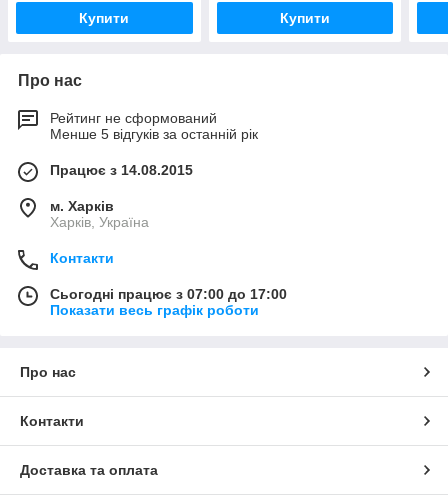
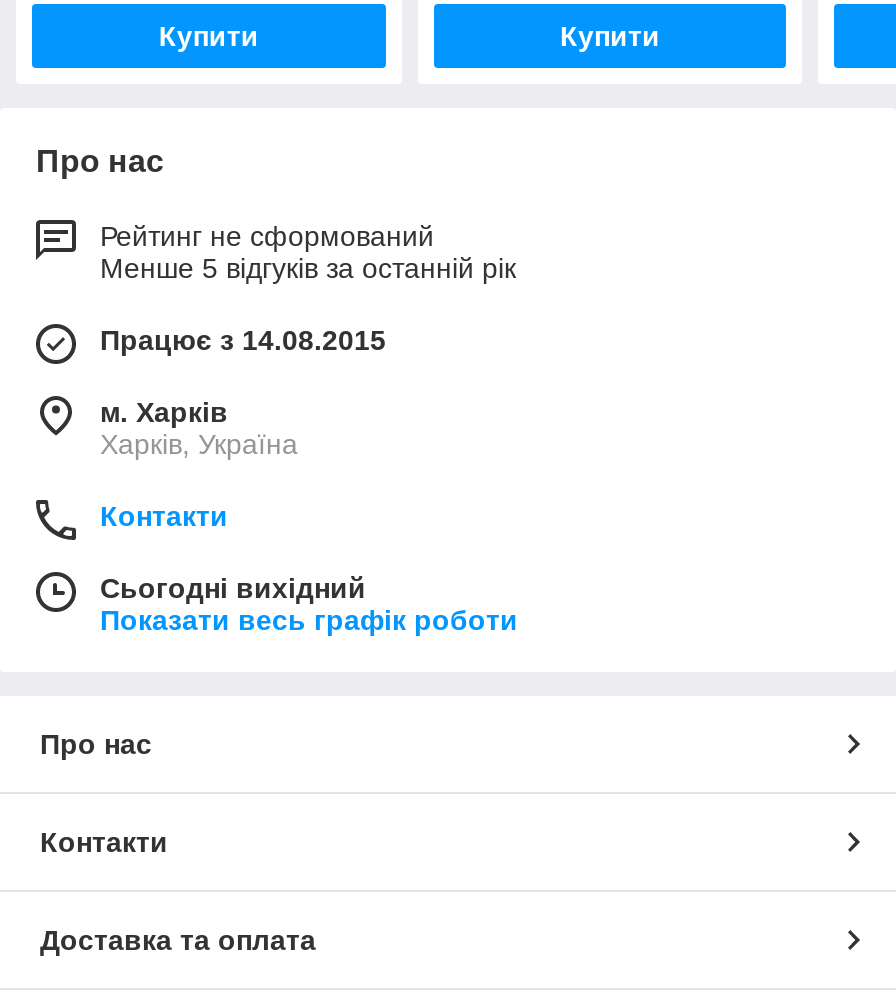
- Сьогодні працює з 07:00 до 17:00
+ Сьогодні вихідний
